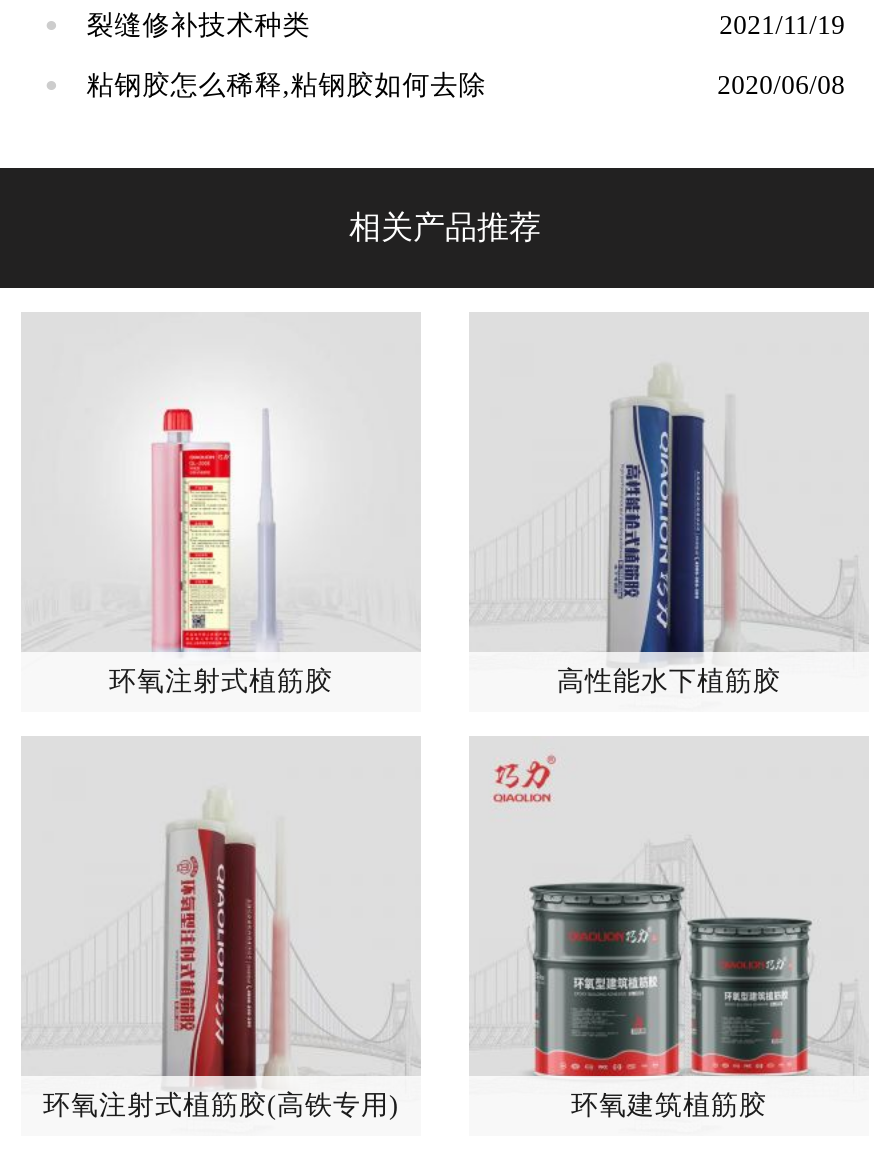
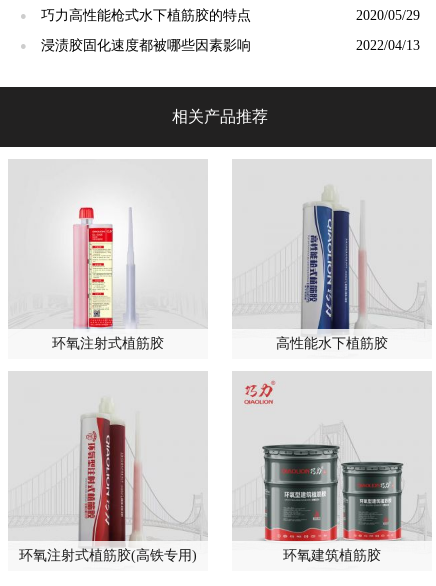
- 裂缝修补技术种类
- 2021/11/19
+ 巧力高性能枪式水下植筋胶的特点
+ 2020/05/29

- 粘钢胶怎么稀释,粘钢胶如何去除
+ 浸渍胶固化速度都被哪些因素影响

- 2020/06/08
+ 2022/04/13
